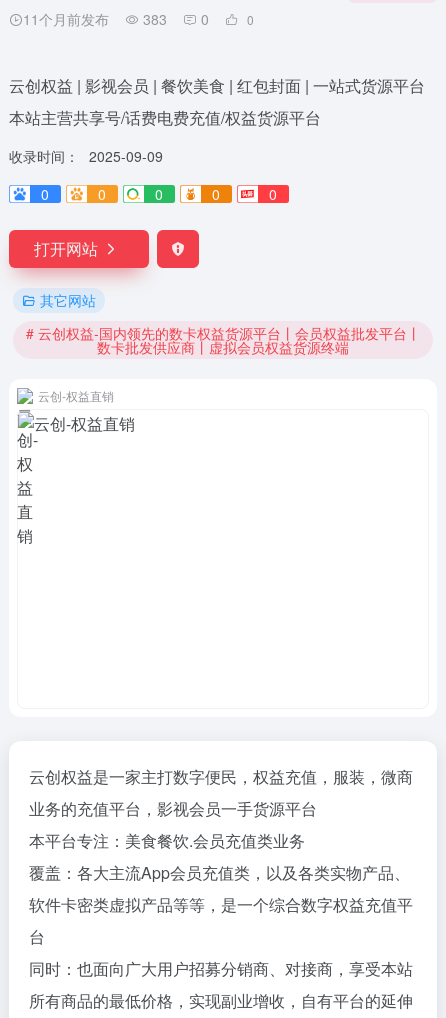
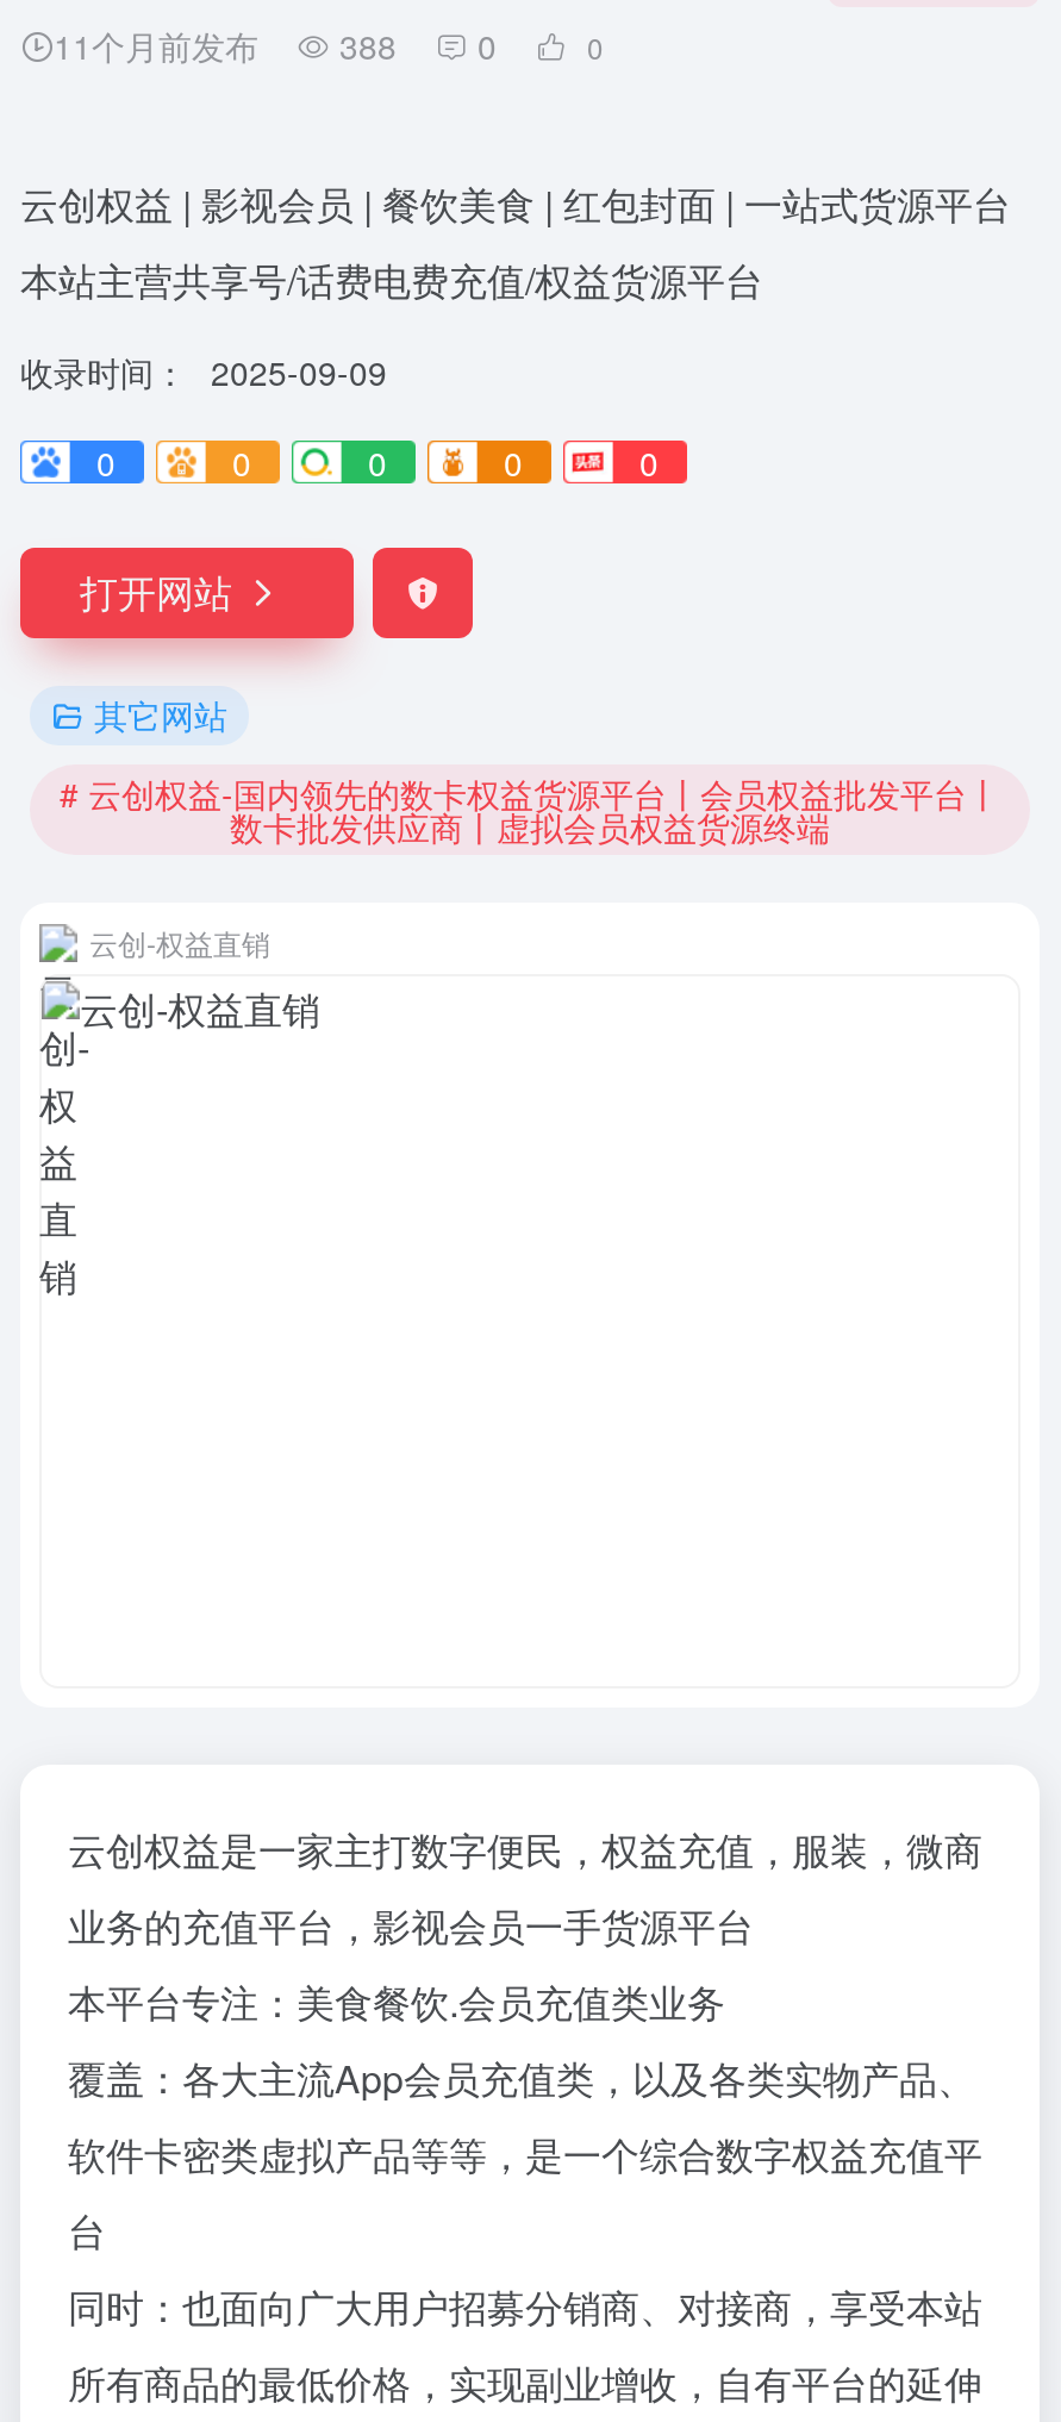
- 11个月前发布 383 0
+ 11个月前发布 388 0
